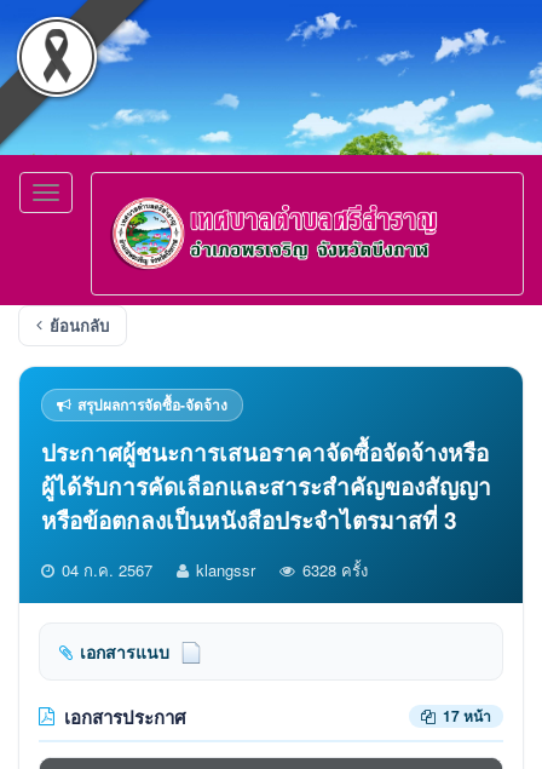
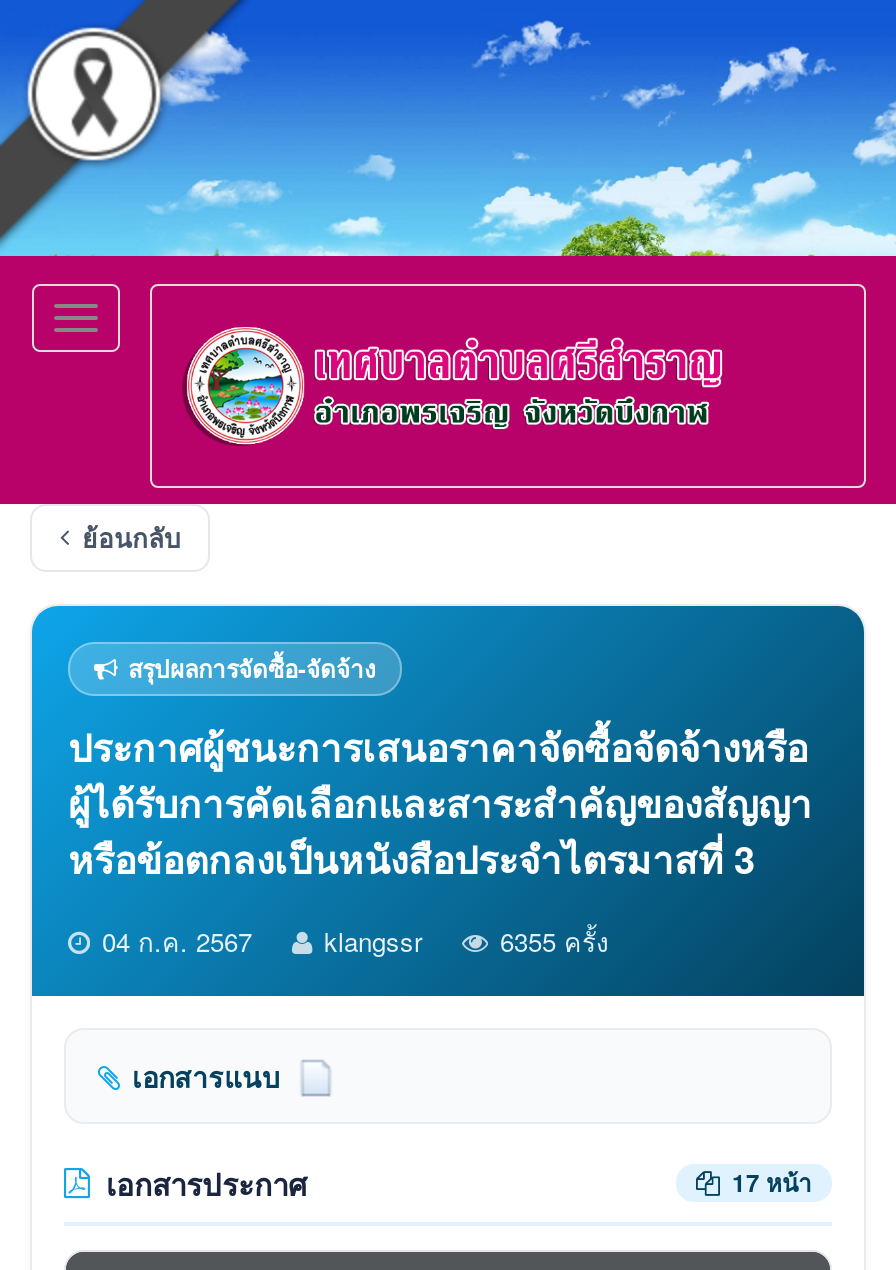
- 6328 ครั้ง
+ 6355 ครั้ง
